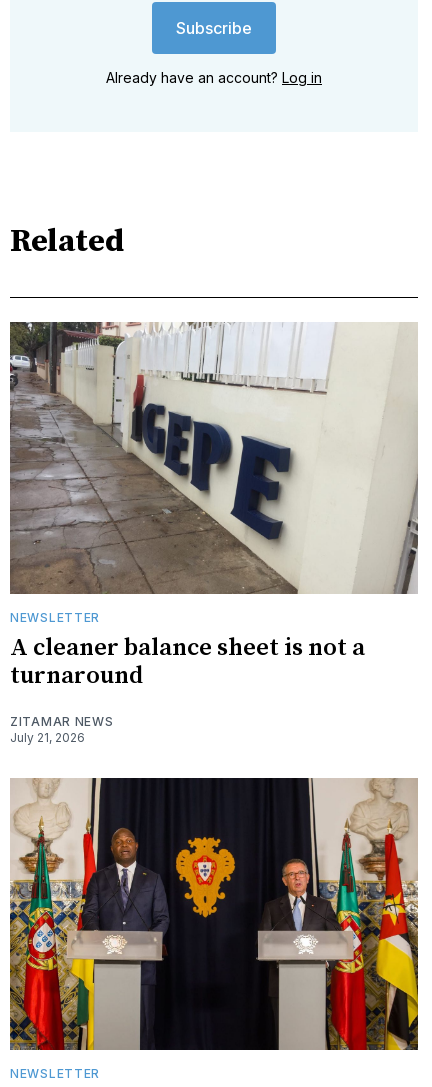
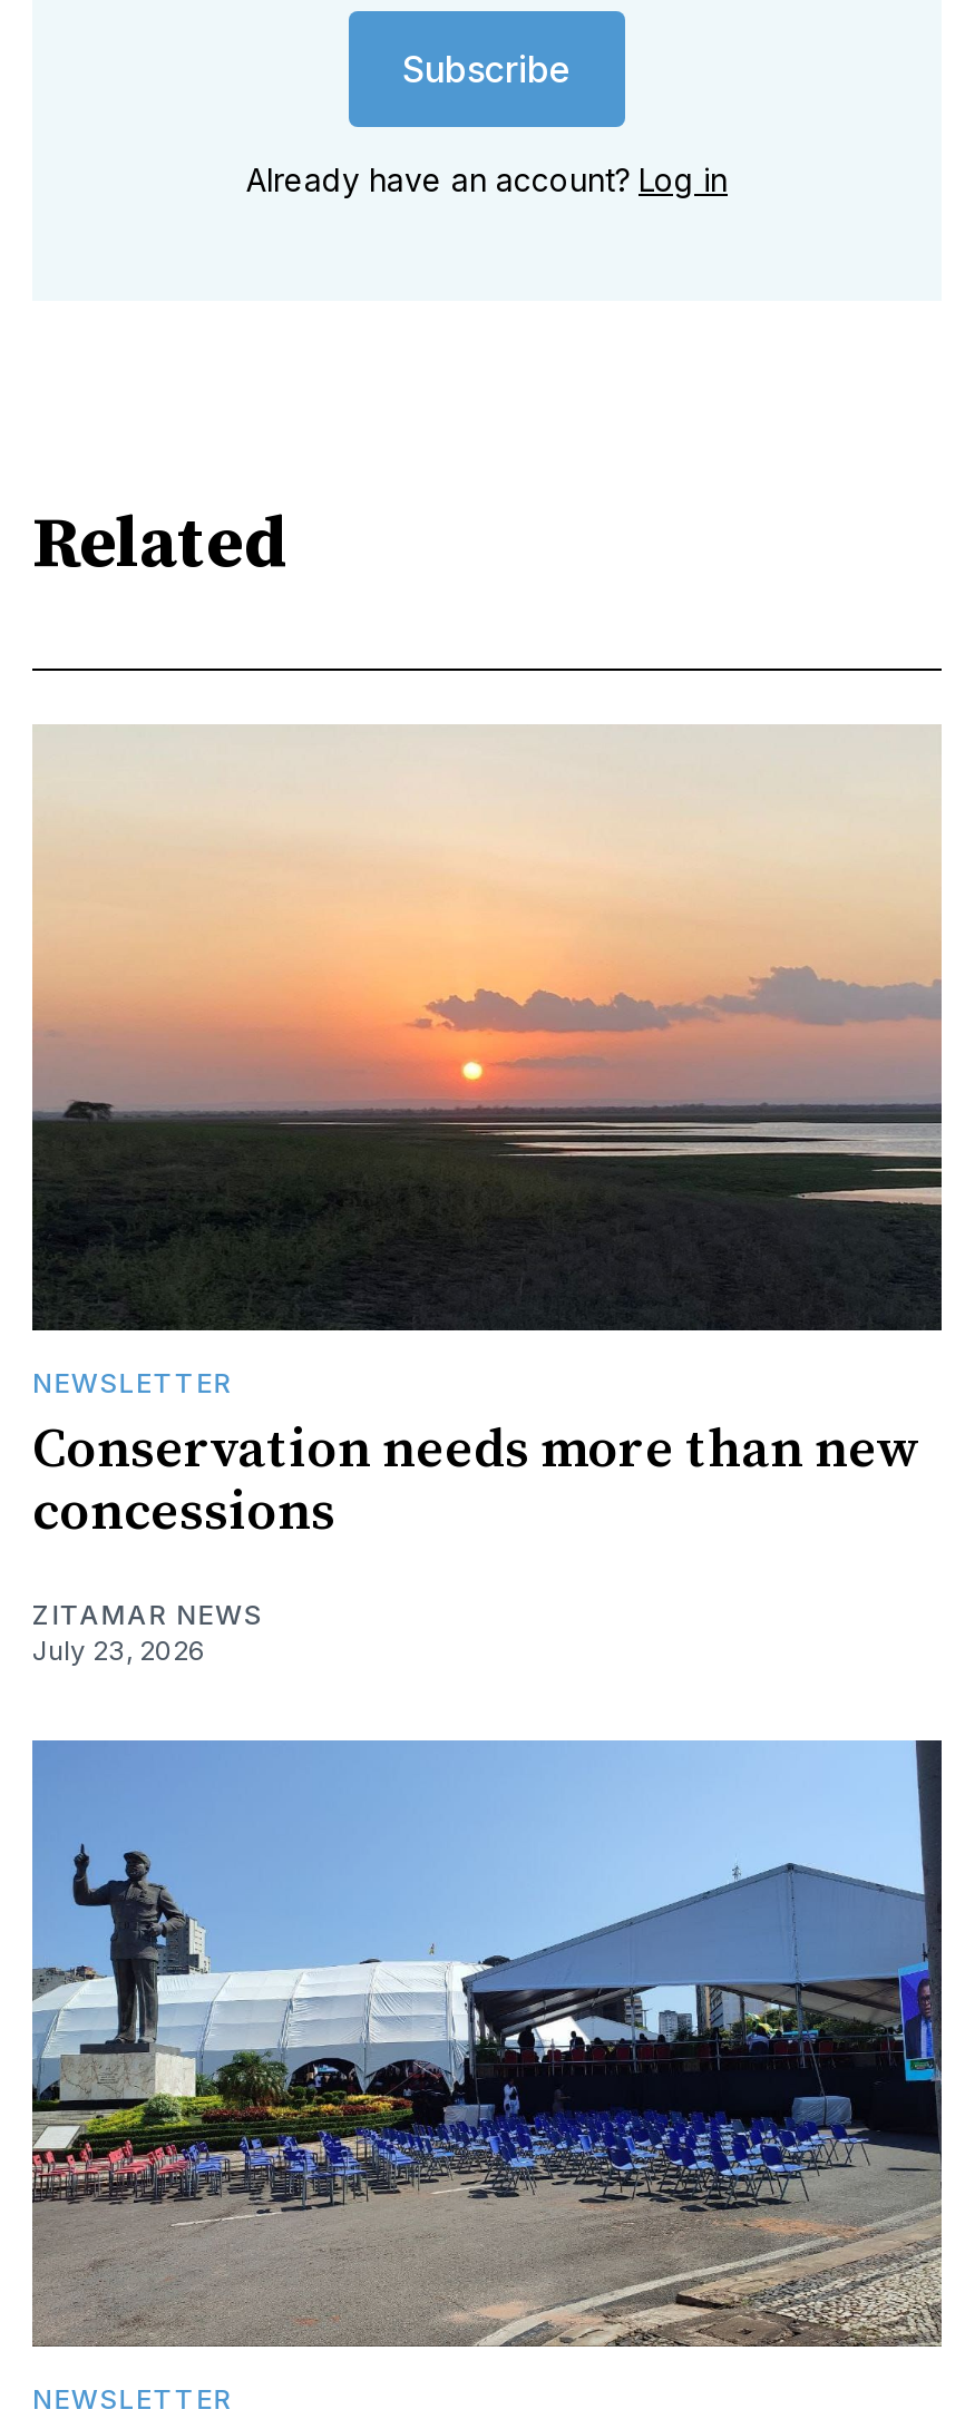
- [image]
- A cleaner balance sheet is not a
- turnaround
+ [image]
+ Conservation needs more than new
+ concessions

- July 21, 2026
+ July 23, 2026

- [image]
+ [image]
